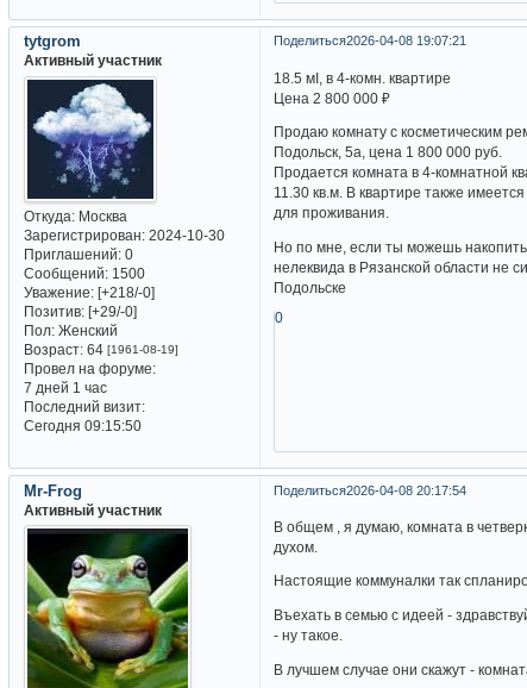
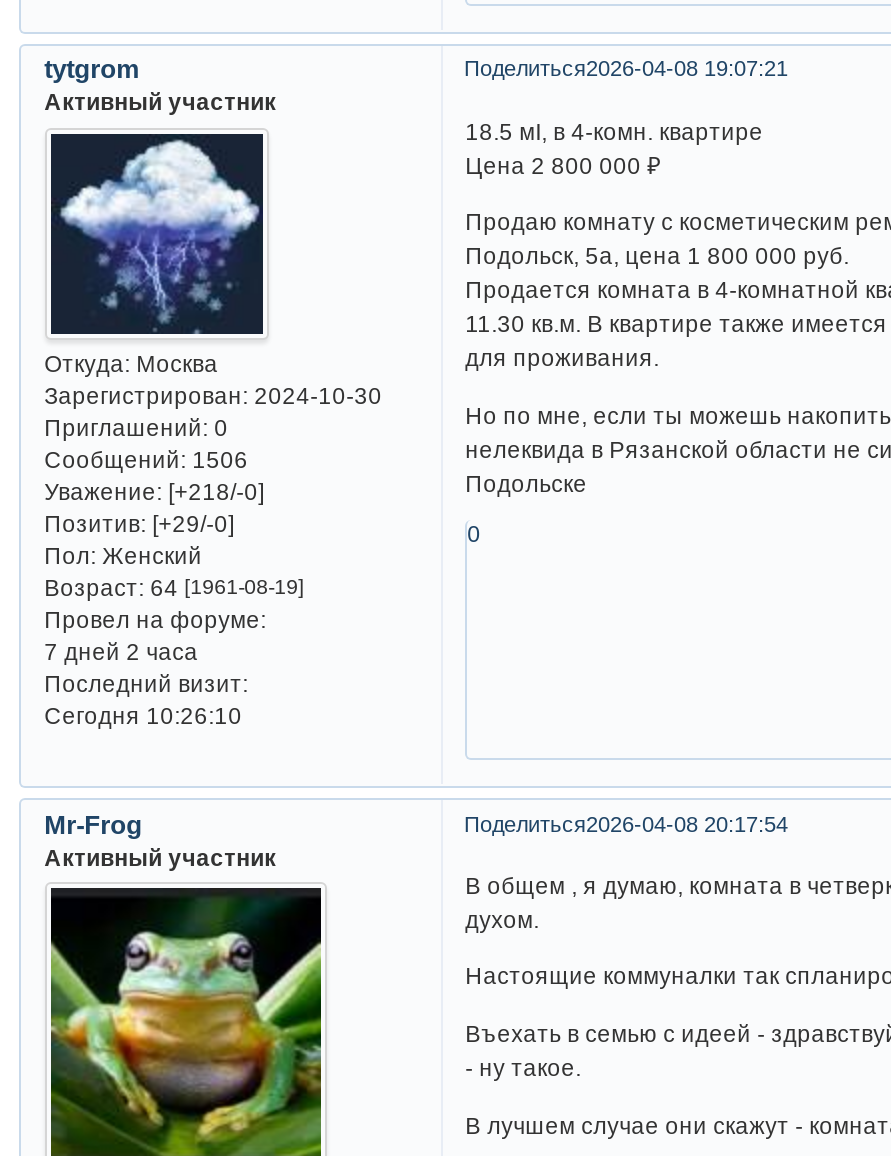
- Сообщений: 1500
+ Сообщений: 1506

- 7 дней 1 час
+ 7 дней 2 часа

- Сегодня 09:15:50
+ Сегодня 10:26:10
